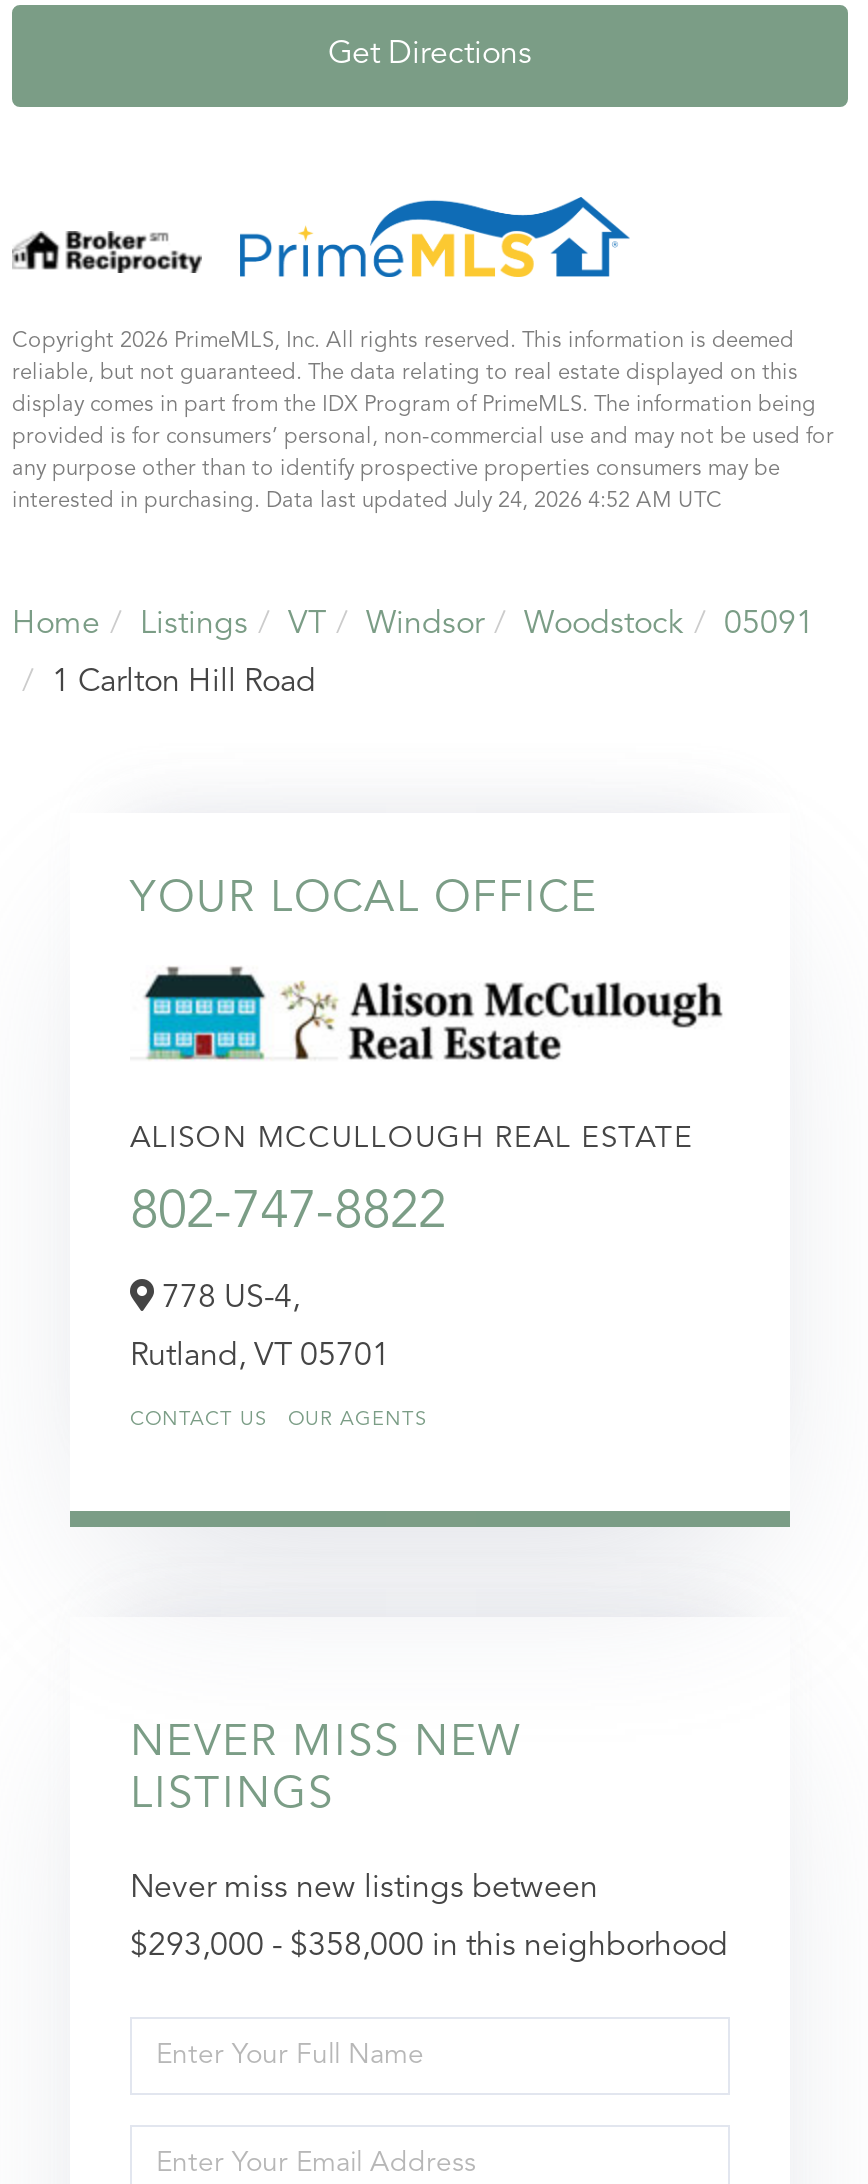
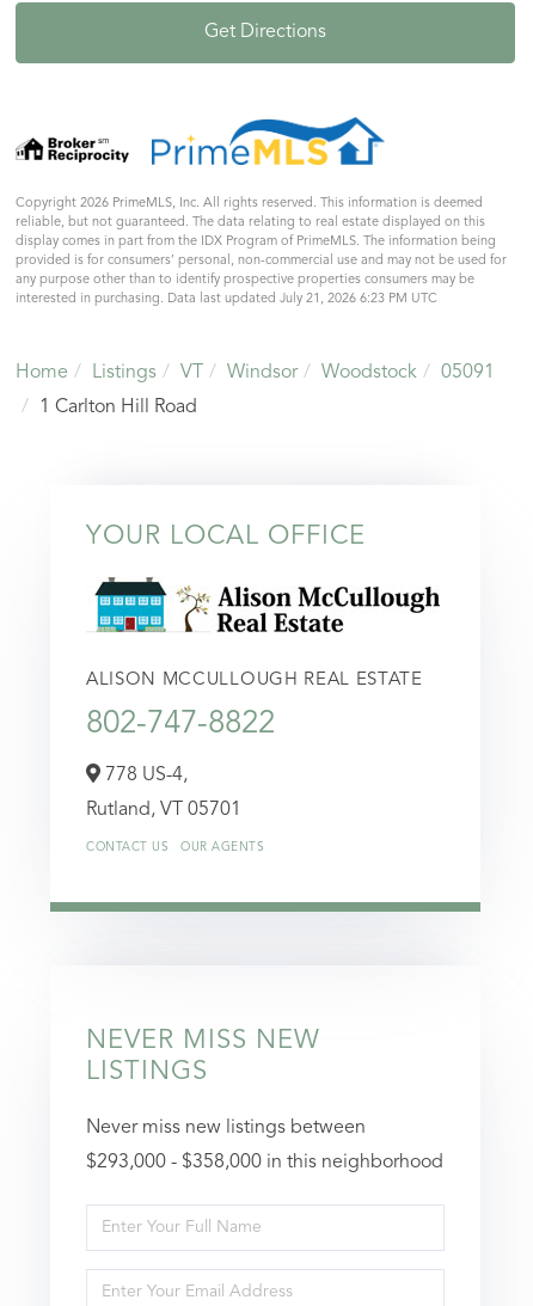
- interested in purchasing. Data last updated July 24, 2026 4:52 AM UTC
+ interested in purchasing. Data last updated July 21, 2026 6:23 PM UTC
